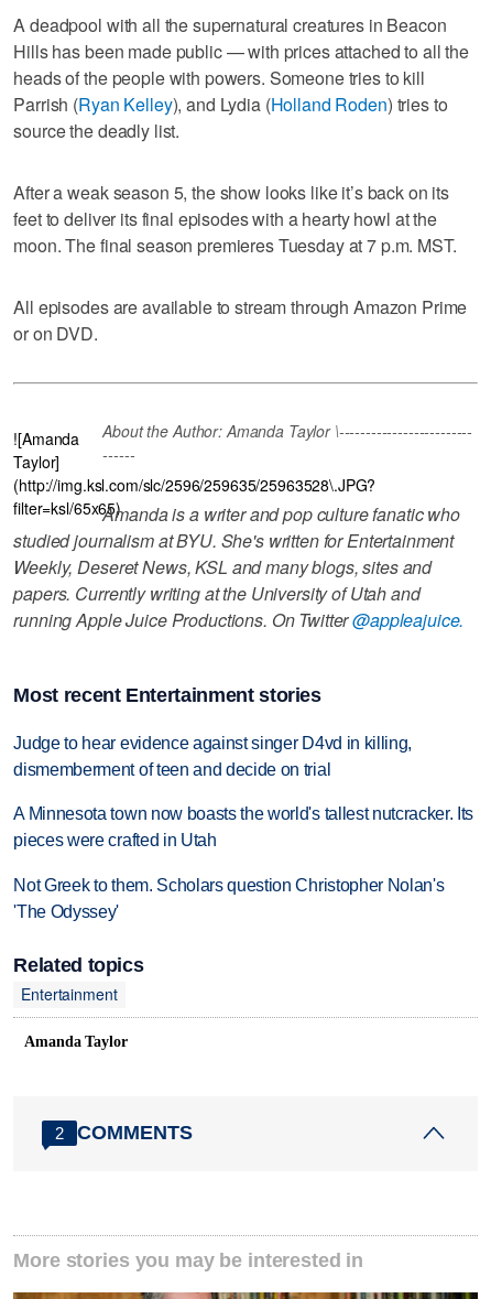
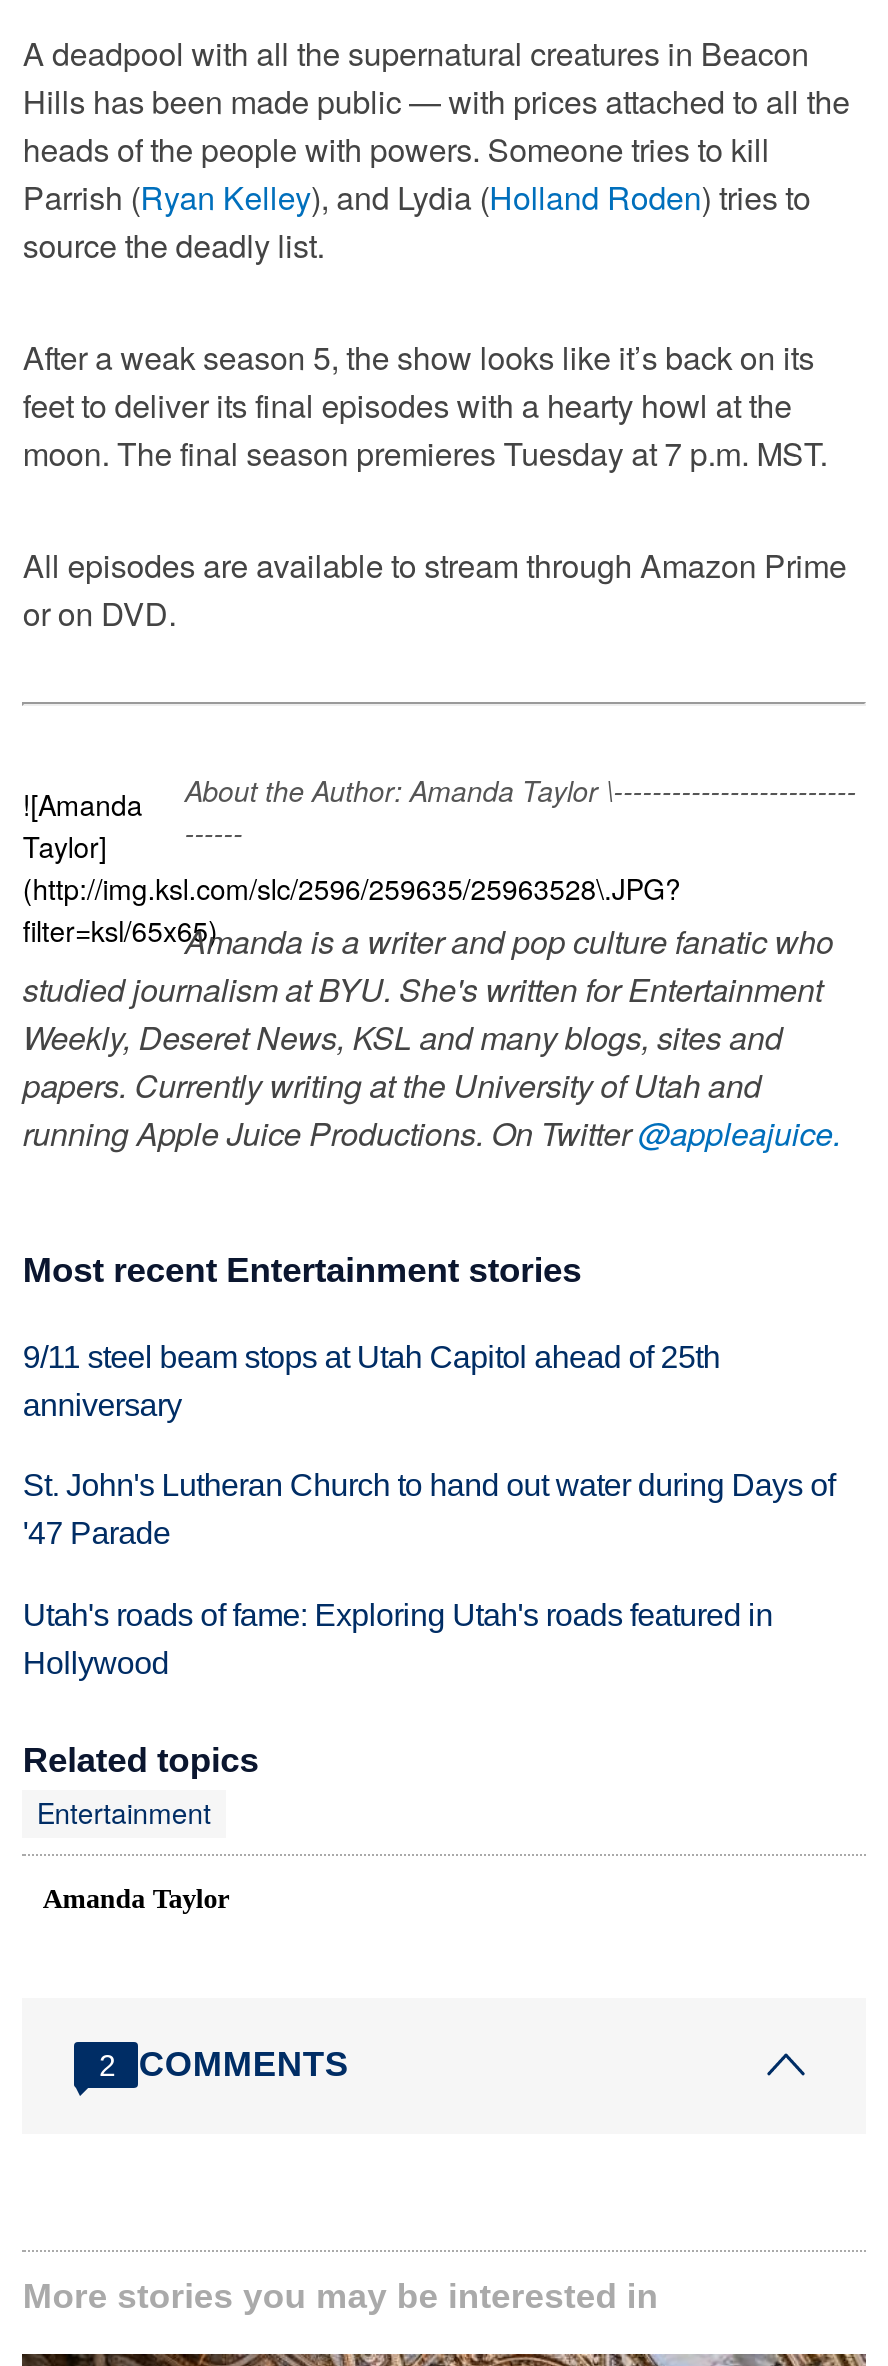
- Judge to hear evidence against singer D4vd in killing,
- dismemberment of teen and decide on trial
+ 9/11 steel beam stops at Utah Capitol ahead of 25th
+ anniversary

- A Minnesota town now boasts the world's tallest nutcracker. Its
- pieces were crafted in Utah
+ St. John's Lutheran Church to hand out water during Days of
+ '47 Parade

- Not Greek to them. Scholars question Christopher Nolan's
- 'The Odyssey'
+ Utah's roads of fame: Exploring Utah's roads featured in
+ Hollywood
